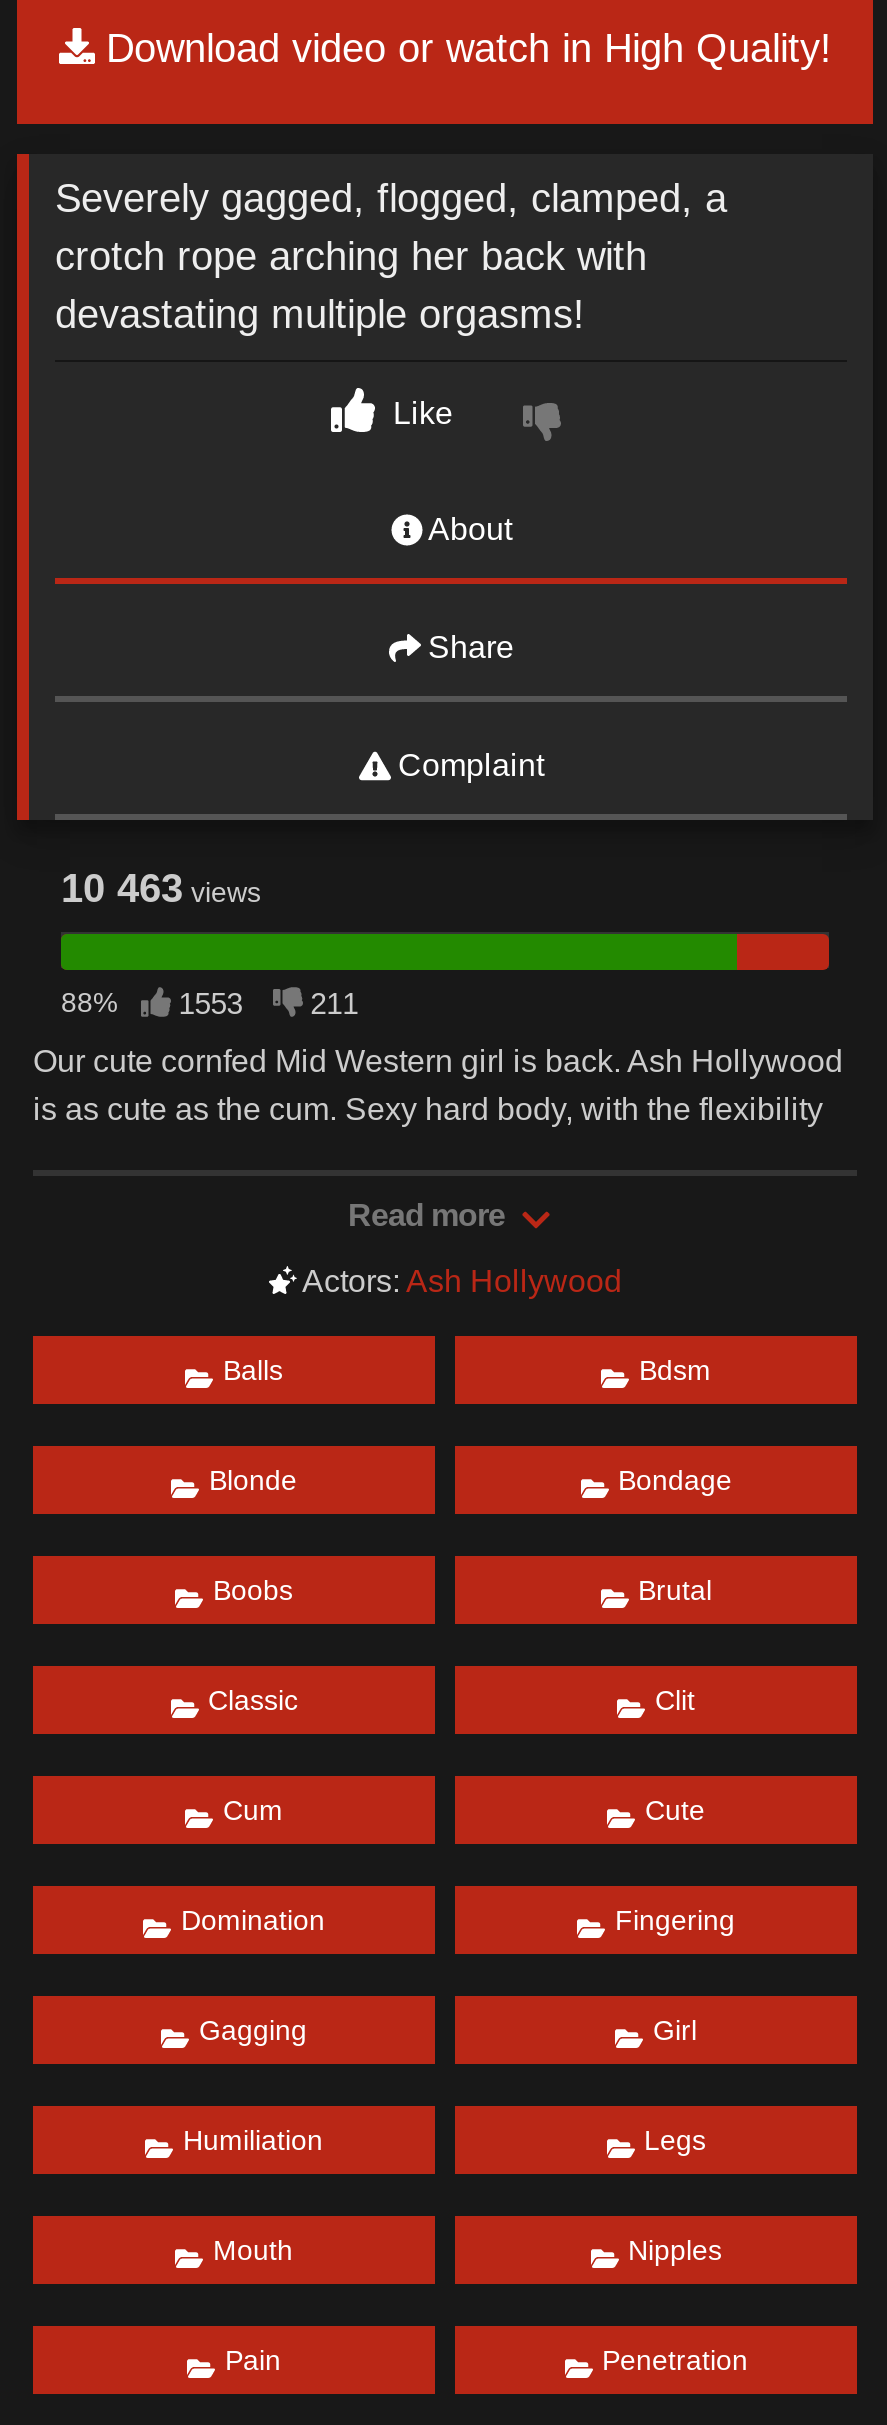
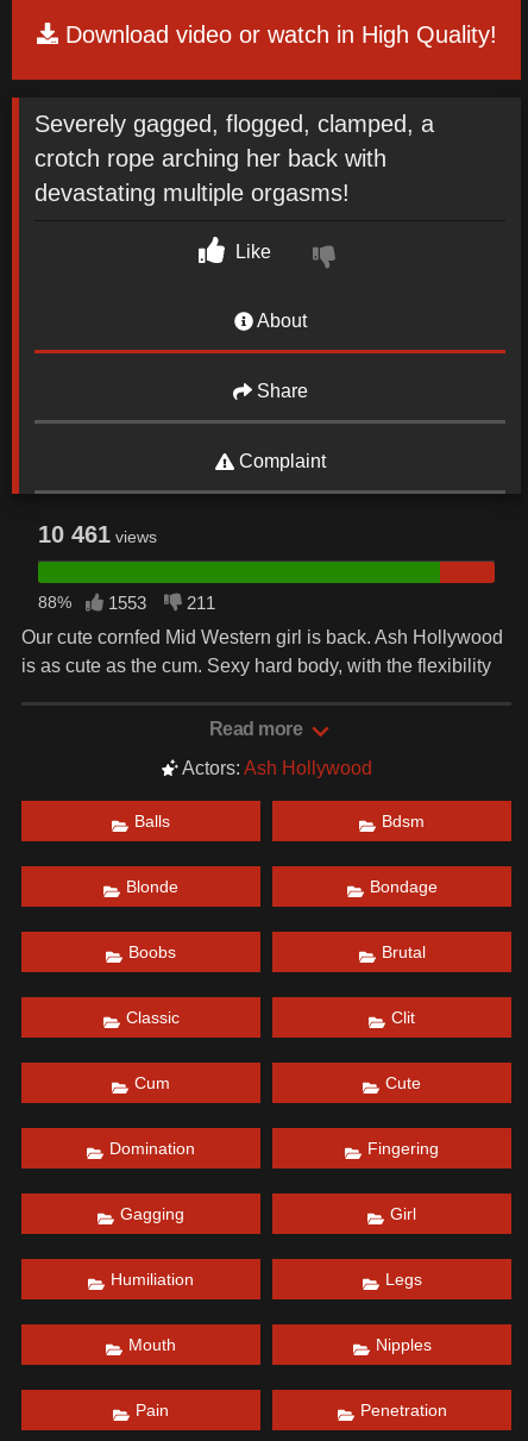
- 10 463 views
+ 10 461 views
